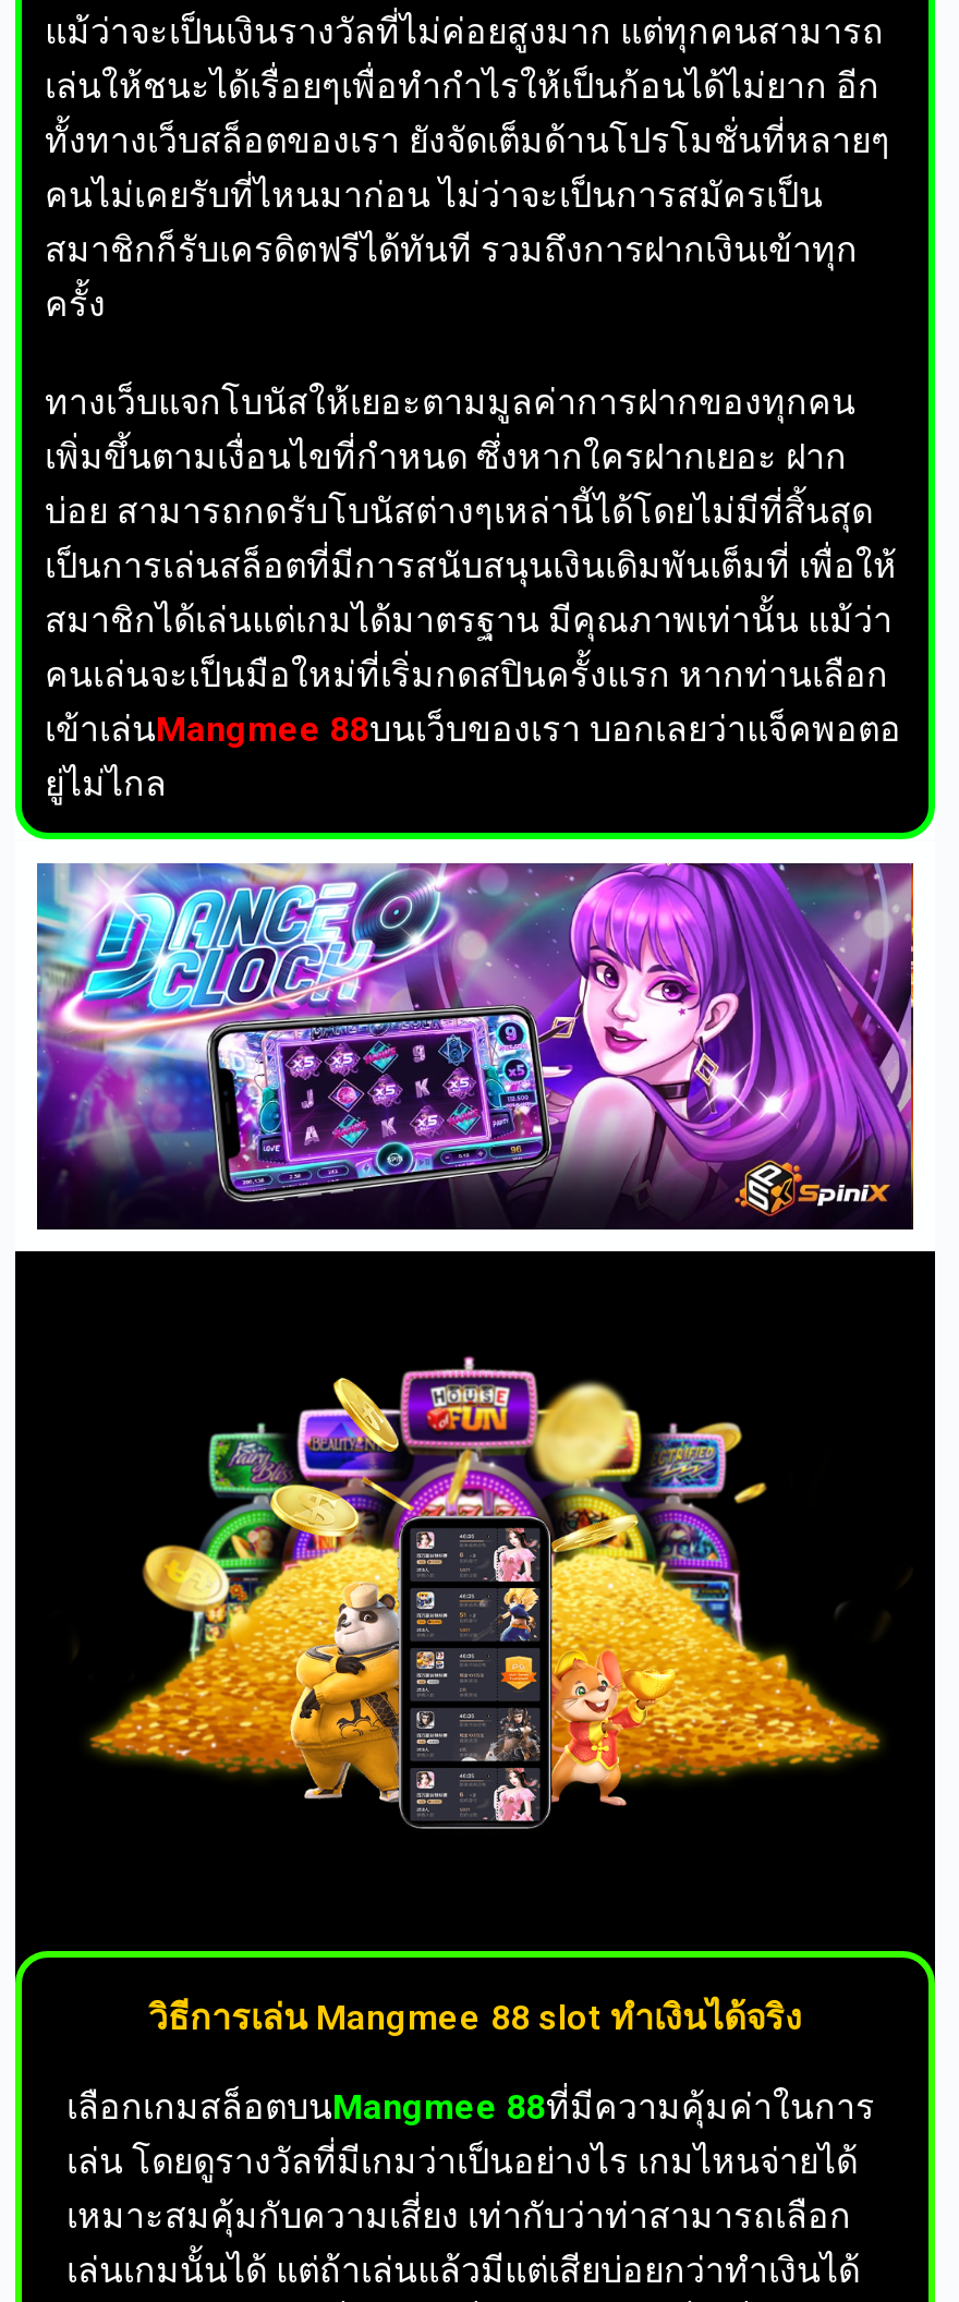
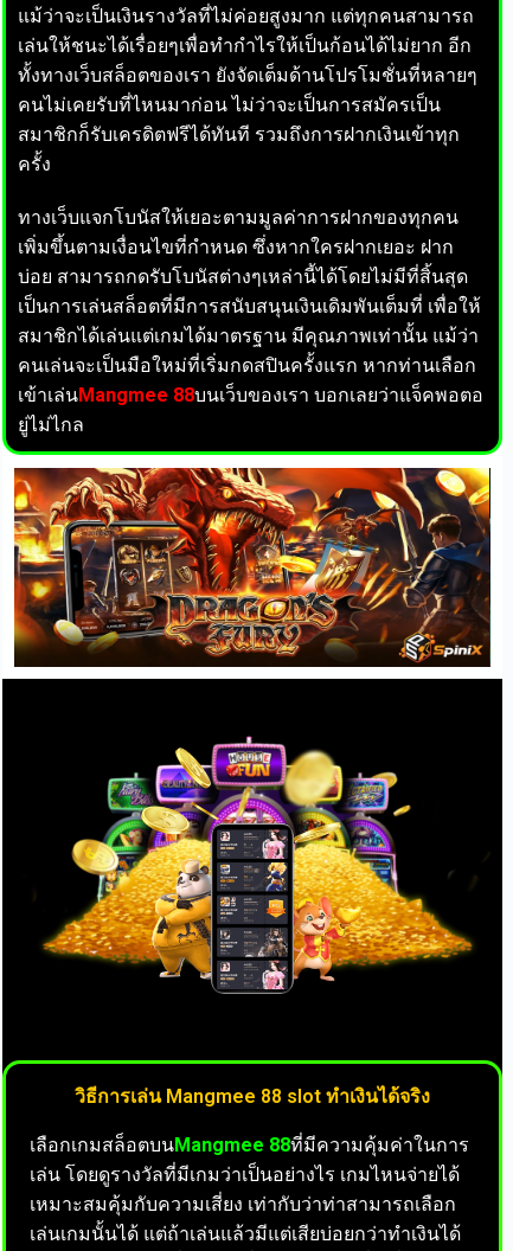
- [image]
+ [image]
